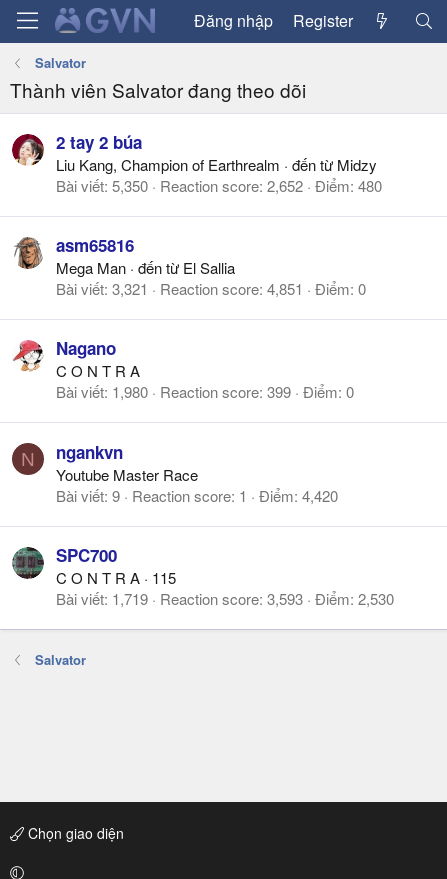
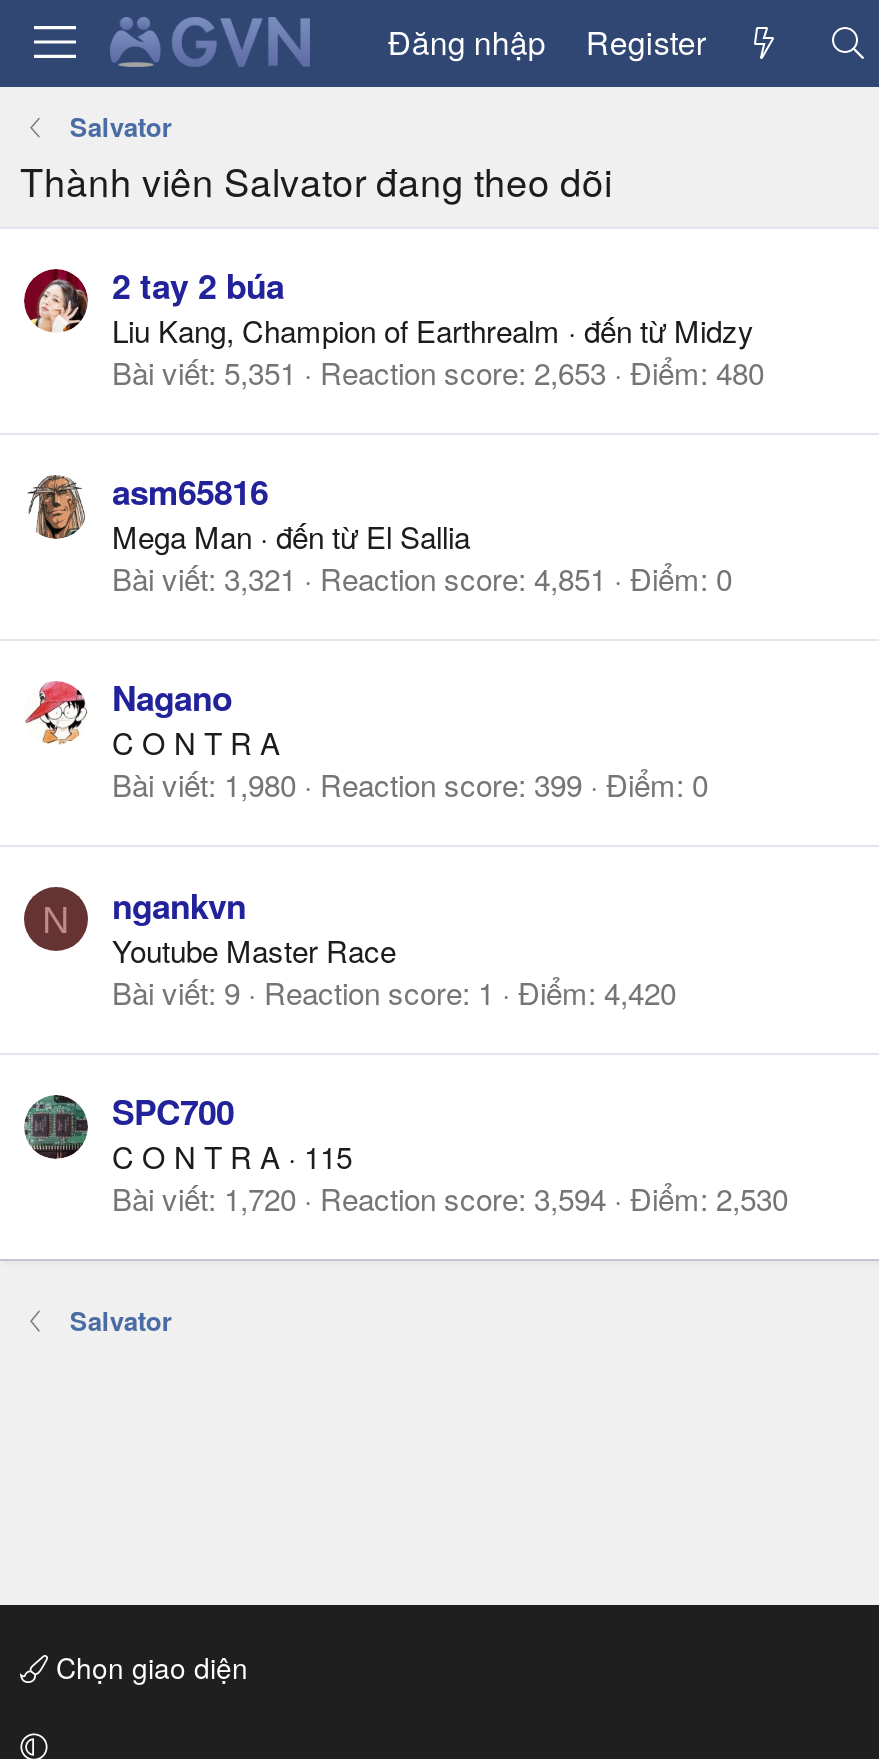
- Bài viết 5,350 Reaction score 2,652 Điểm 480
+ Bài viết 5,351 Reaction score 2,653 Điểm 480

- Bài viết 1,719 Reaction score 3,593 Điểm 2,530
+ Bài viết 1,720 Reaction score 3,594 Điểm 2,530
